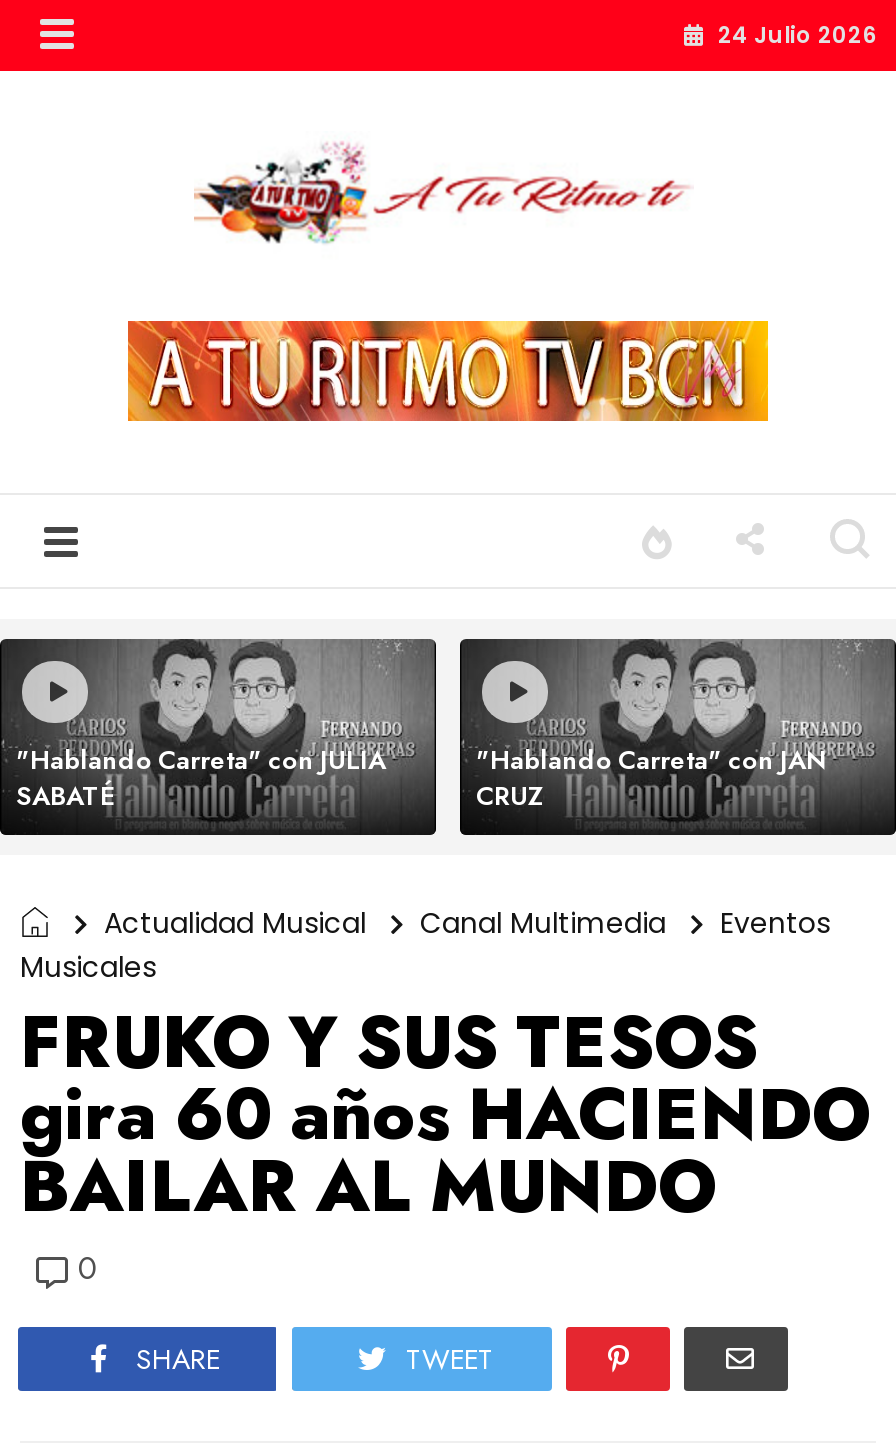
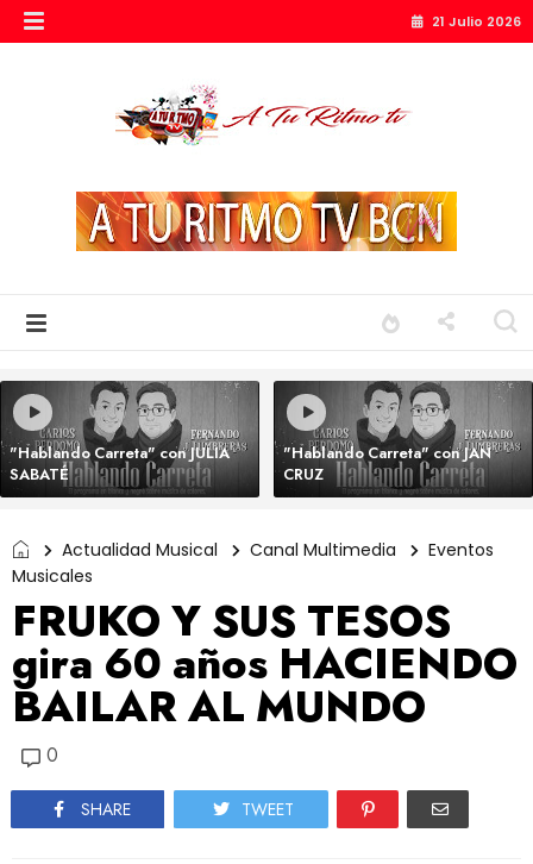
- 24 Julio 2026
+ 21 Julio 2026
